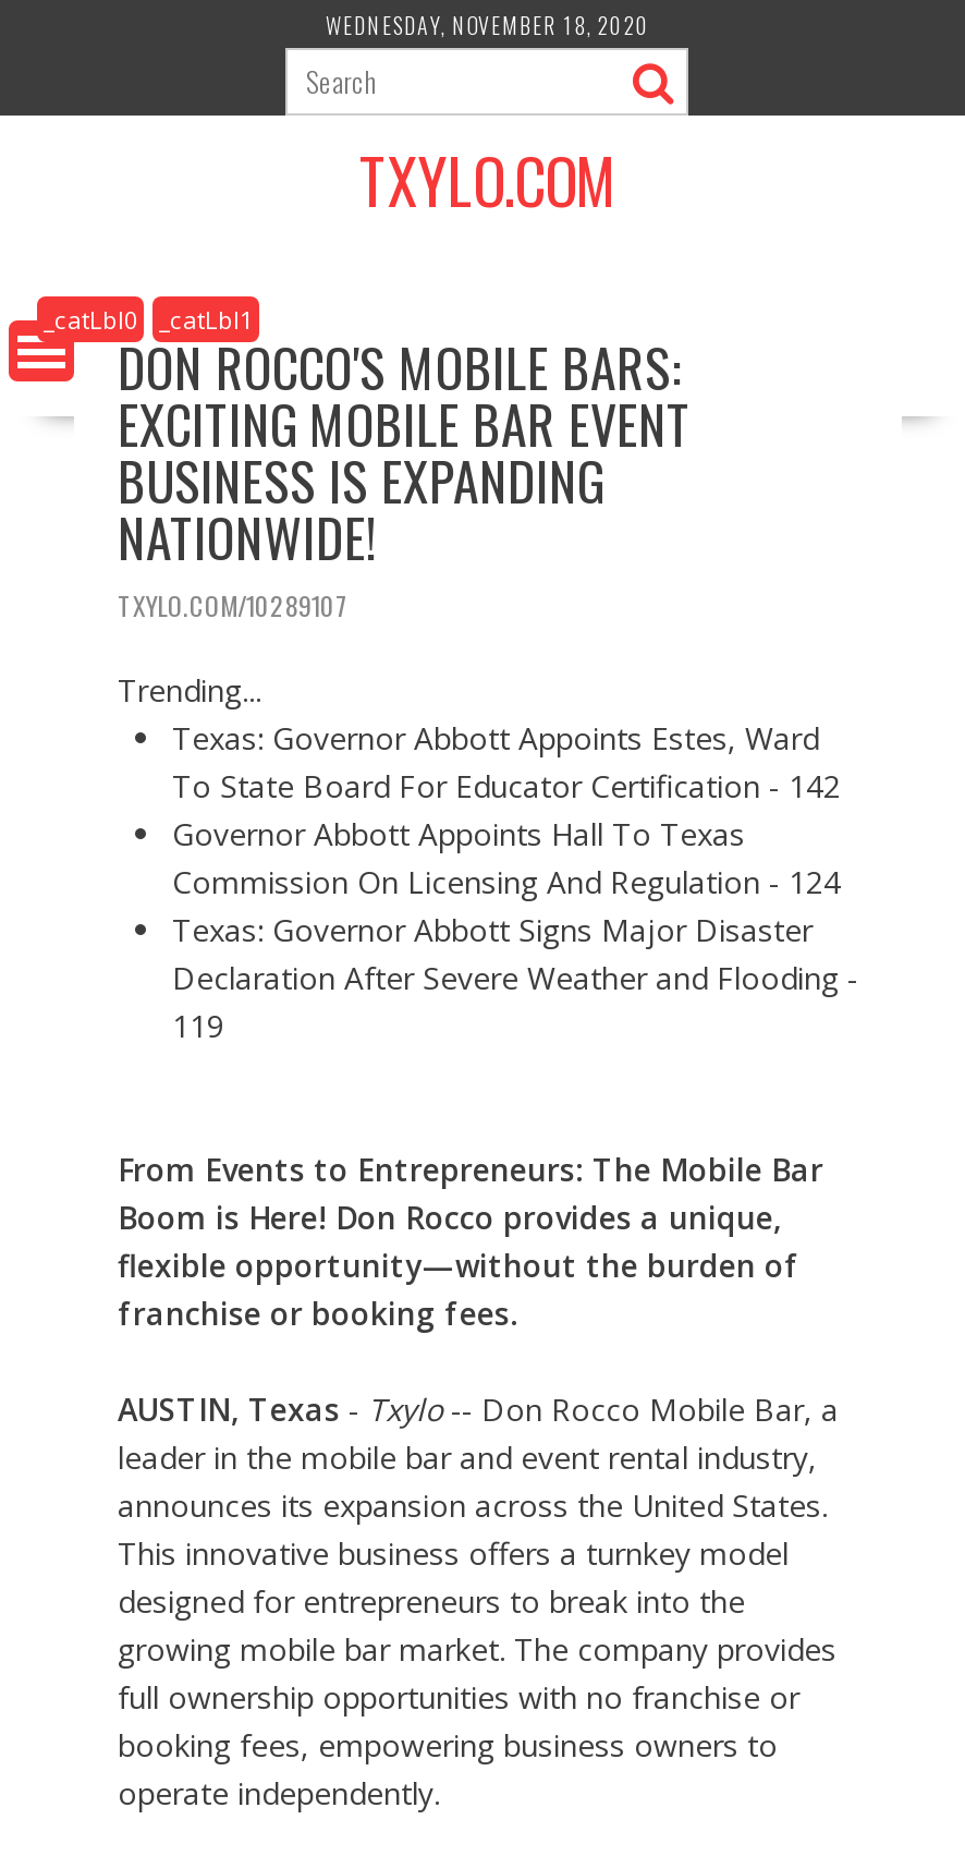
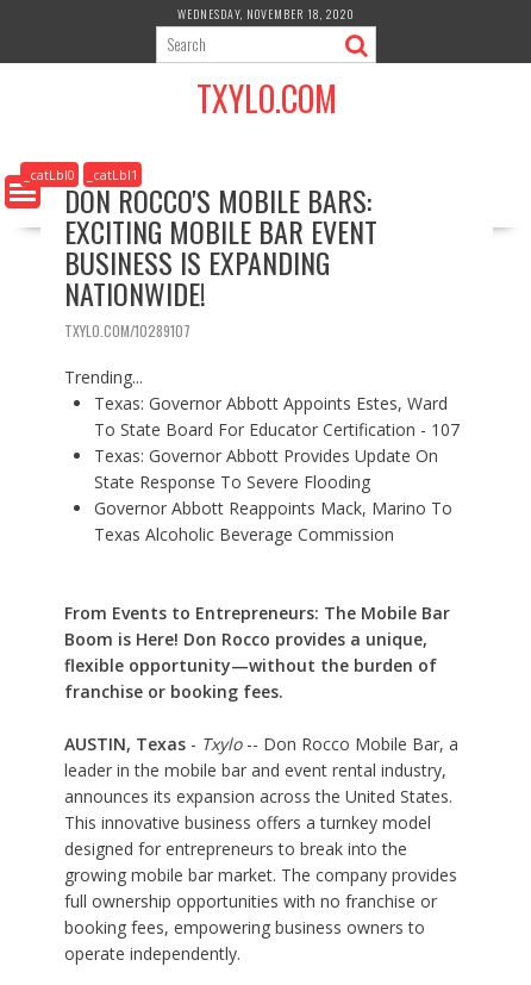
- To State Board For Educator Certification - 142
- Governor Abbott Appoints Hall To Texas
- Commission On Licensing And Regulation - 124
- Texas: Governor Abbott Signs Major Disaster
- Declaration After Severe Weather and Flooding -
- 119
+ To State Board For Educator Certification - 107
+ Texas: Governor Abbott Provides Update On
+ State Response To Severe Flooding
+ Governor Abbott Reappoints Mack, Marino To
+ Texas Alcoholic Beverage Commission
